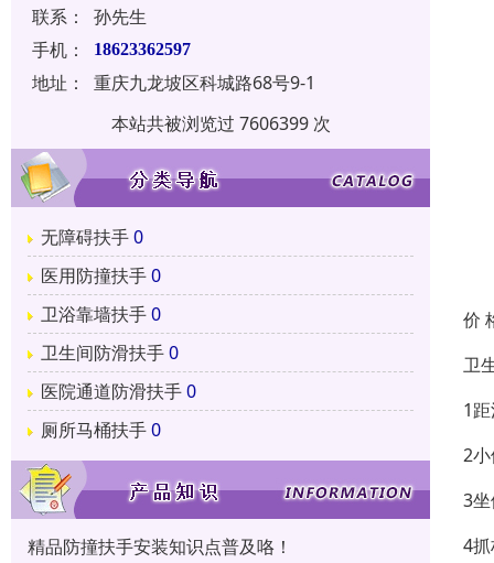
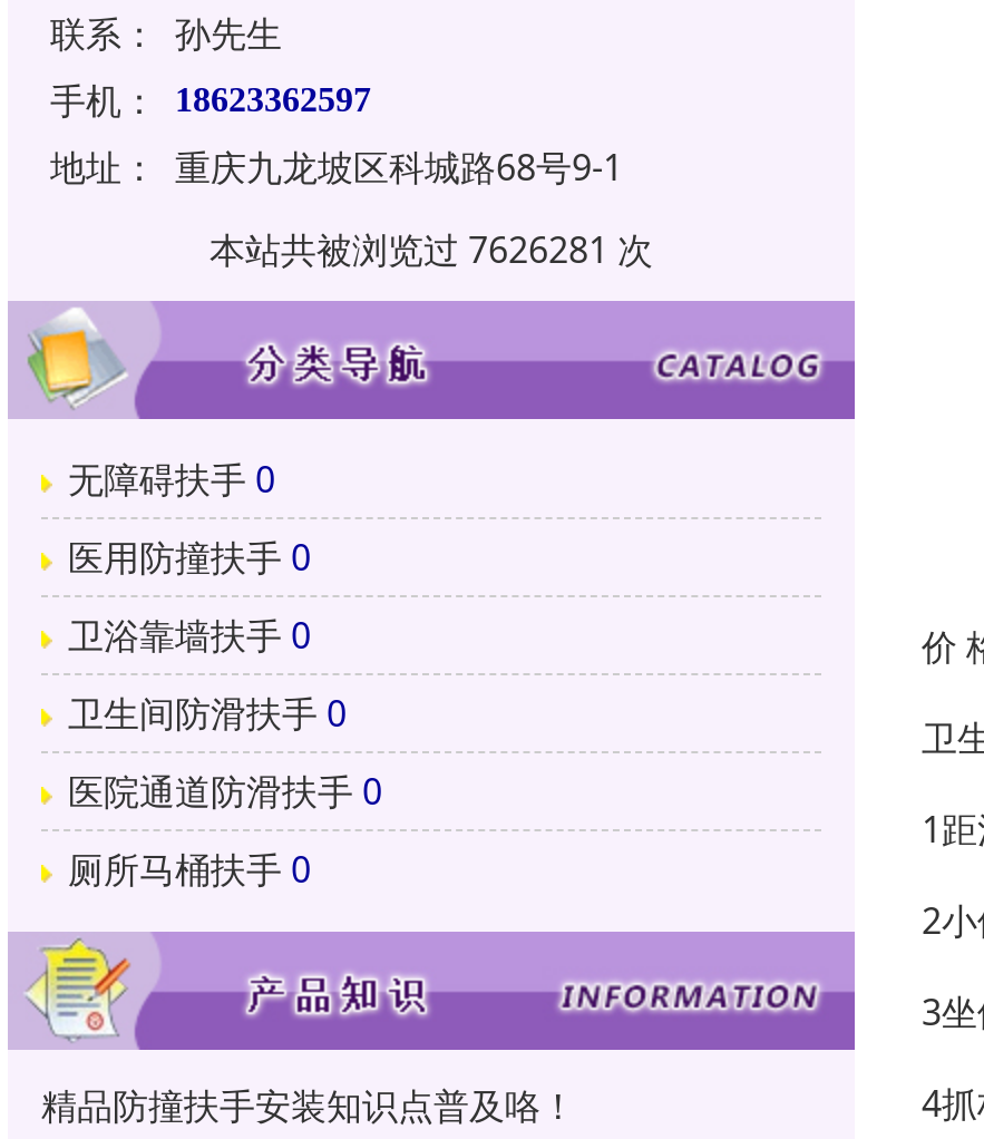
- 本站共被浏览过 7606399 次
+ 本站共被浏览过 7626281 次
